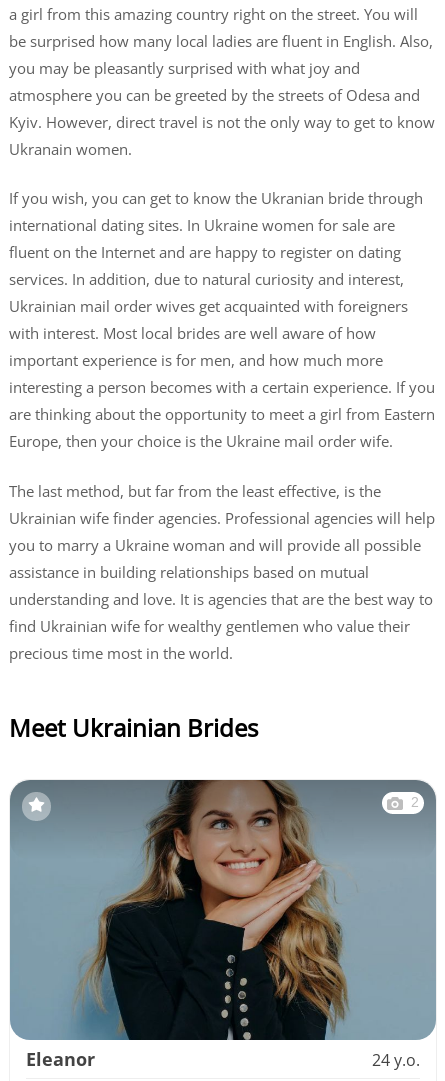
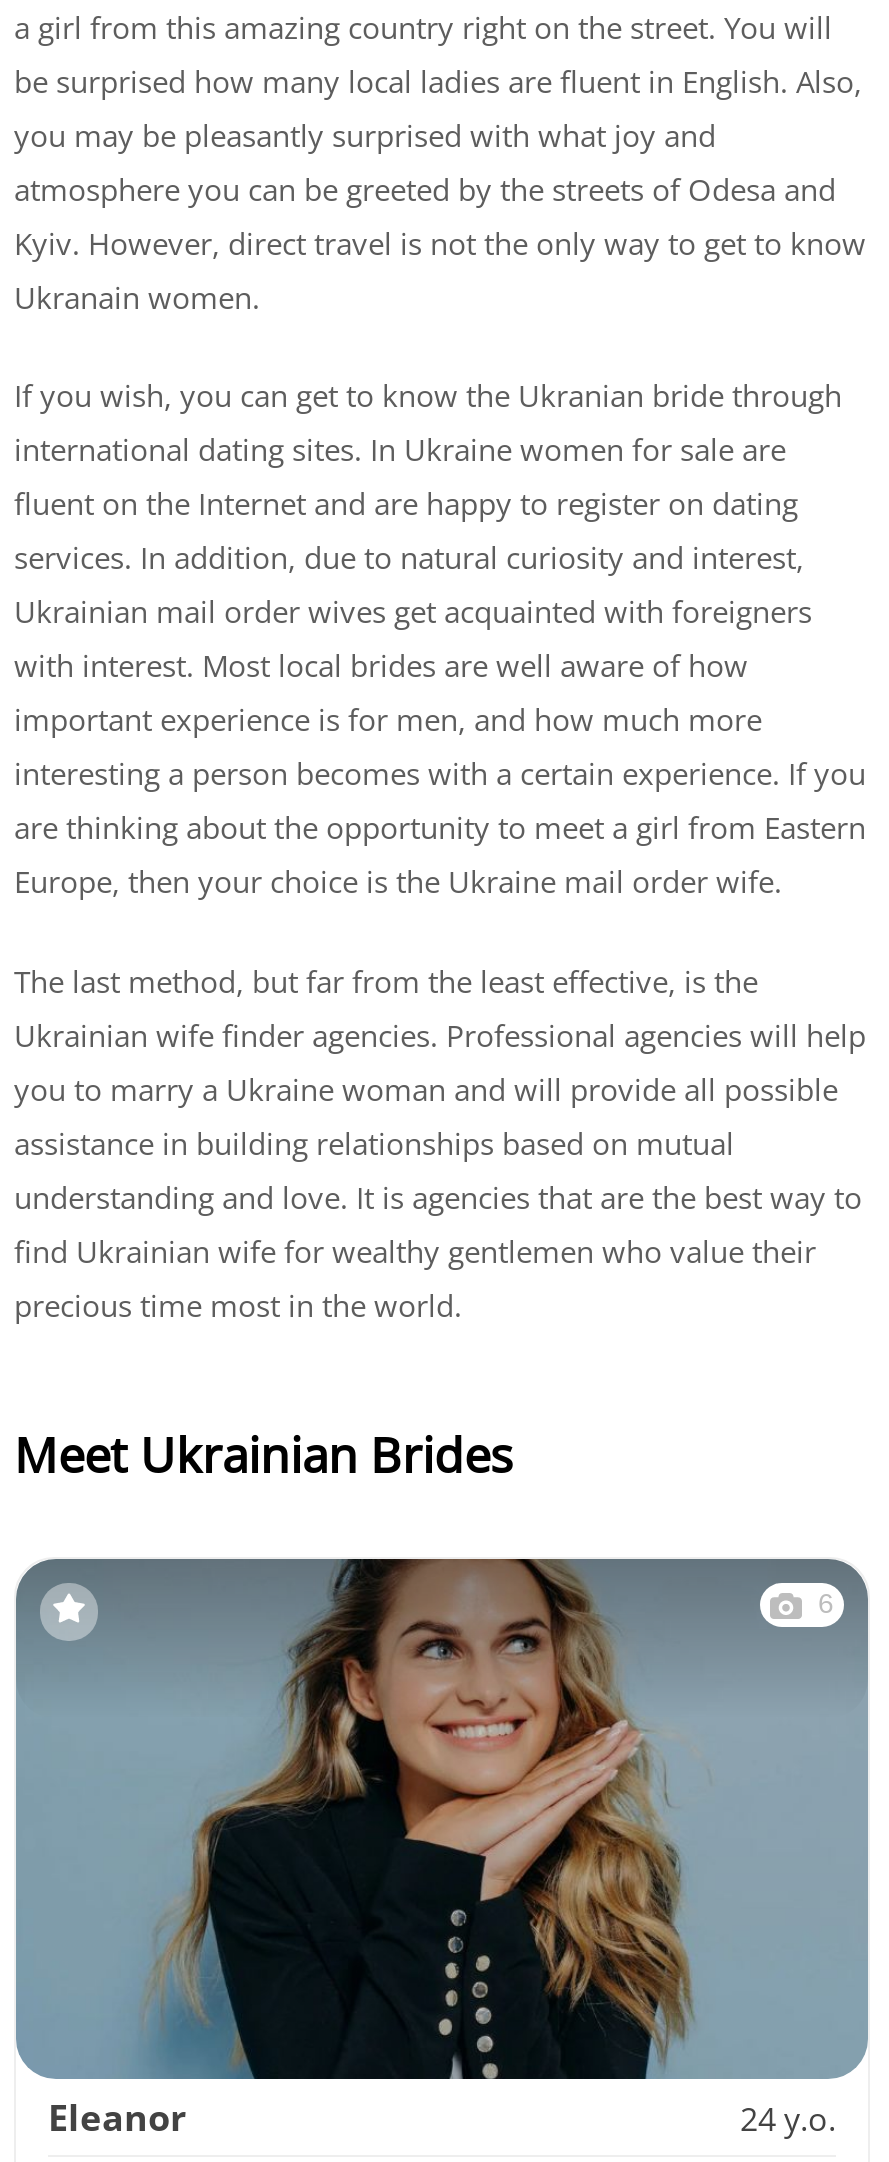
- 2
+ 6
